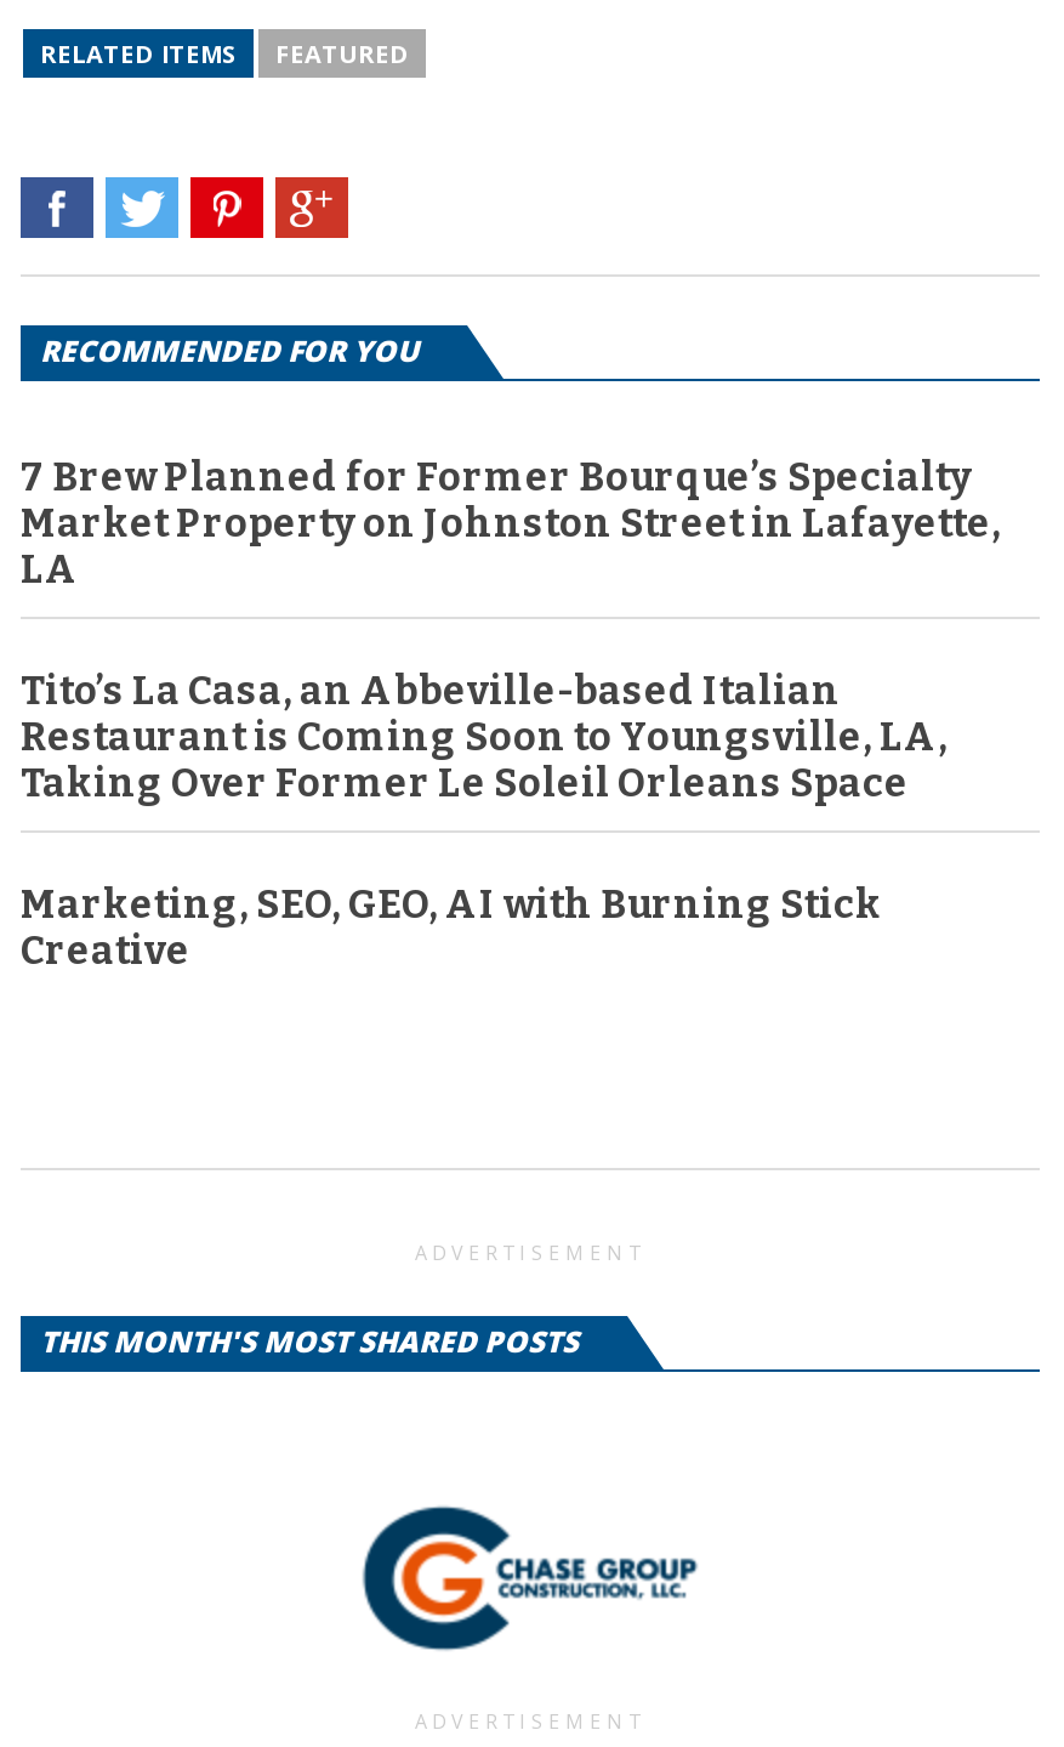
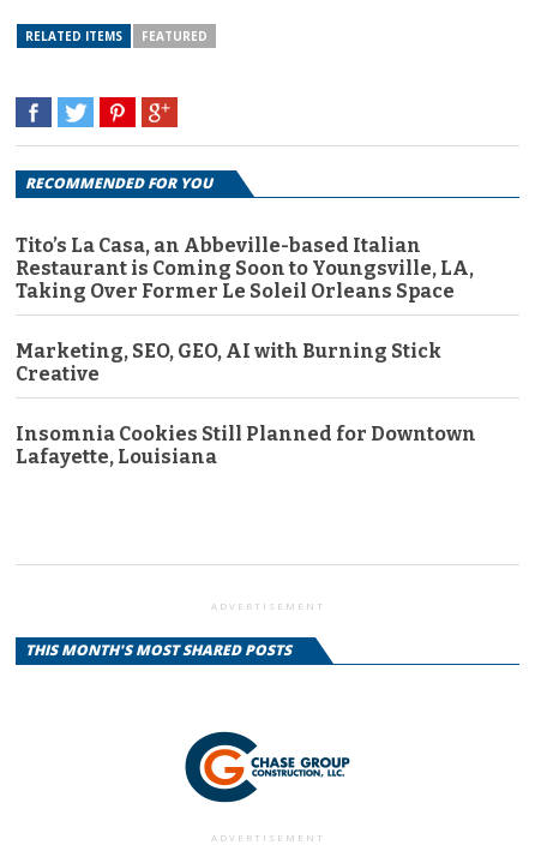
- 7 Brew Planned for Former Bourque’s Specialty
- Market Property on Johnston Street in Lafayette,
- LA

moved up: Tito’s La Casa, an Abbeville-based Italian | Restaurant is Coming Soon to Youngsville, LA, | Taking Over Former Le Soleil Orleans Space | Marketing, SEO, GEO, AI with Burning Stick | Creative

+ Insomnia Cookies Still Planned for Downtown
+ Lafayette, Louisiana
